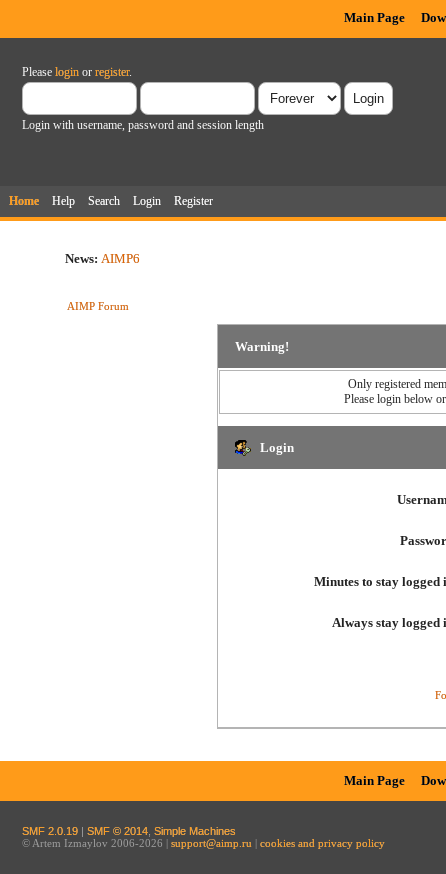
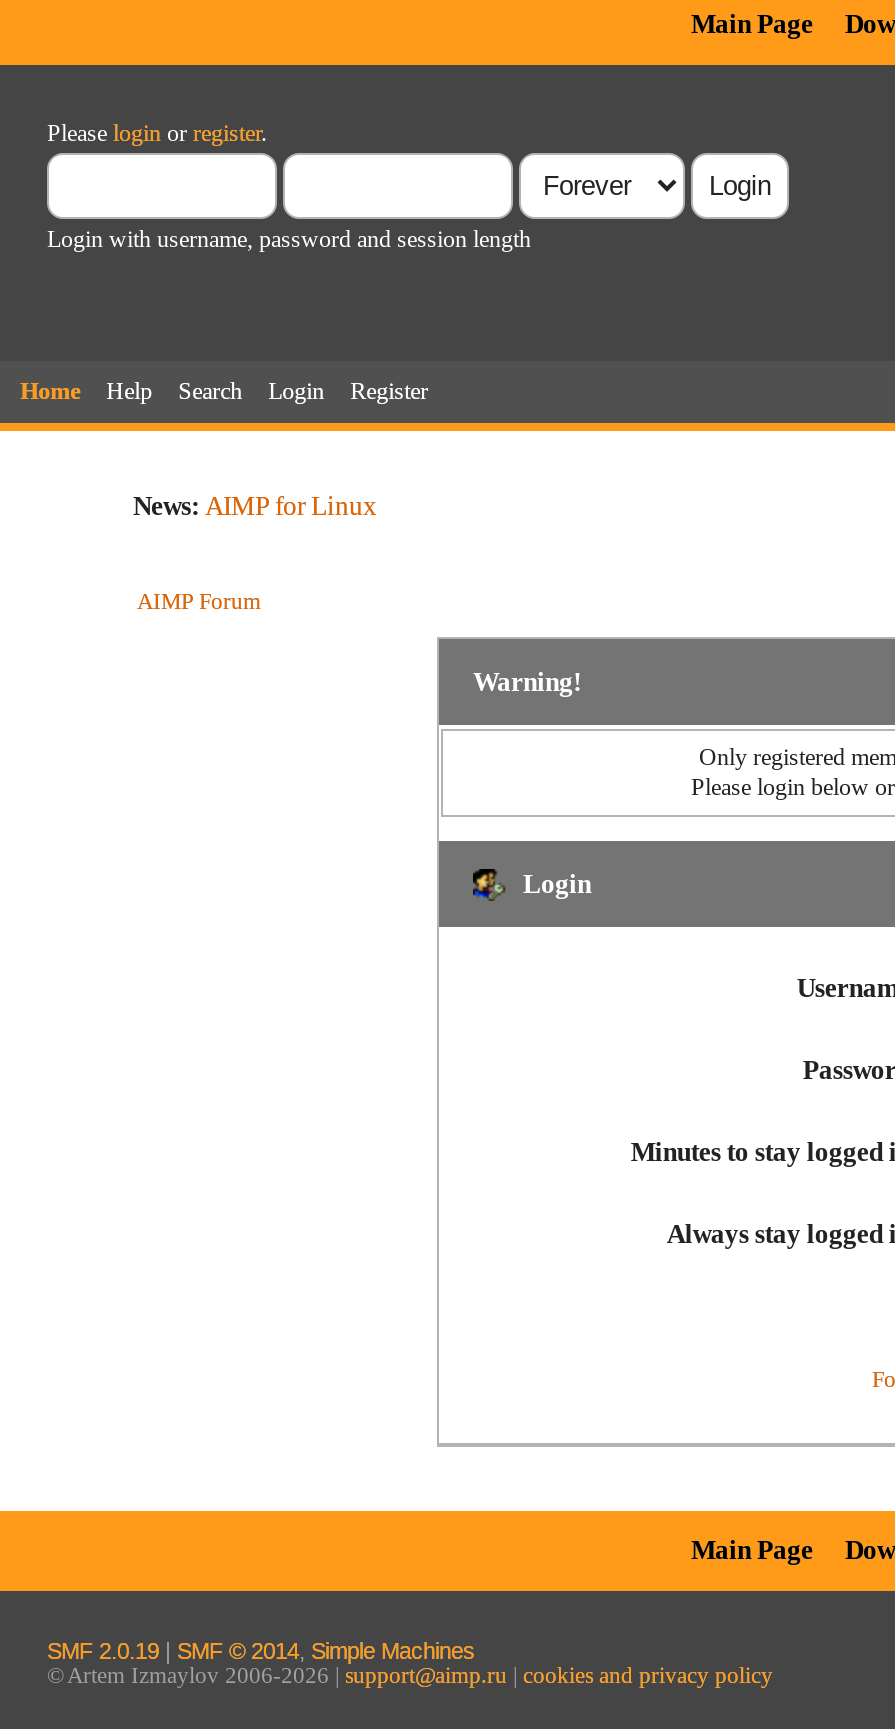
- News: AIMP6
+ News: AIMP for Linux
